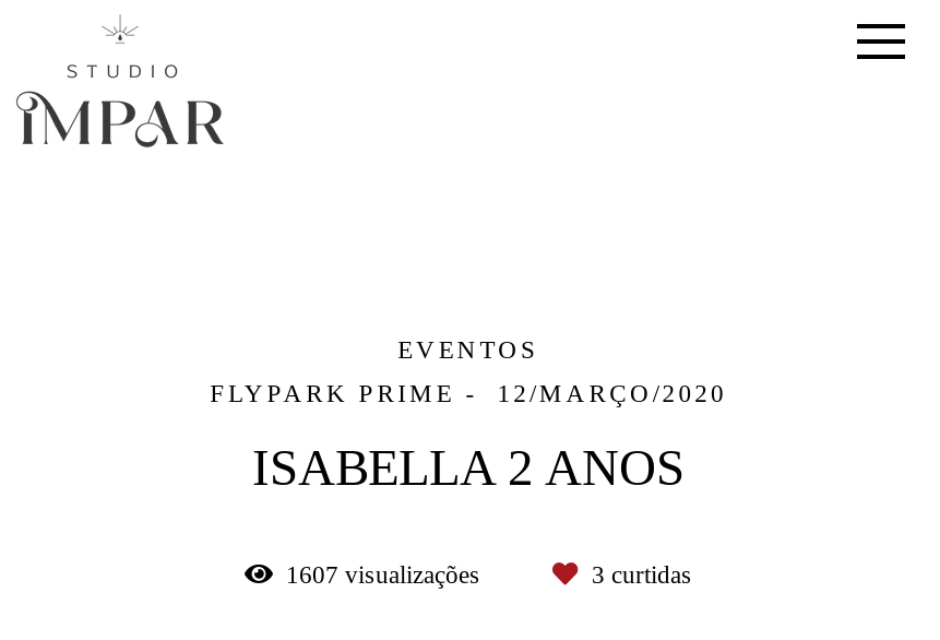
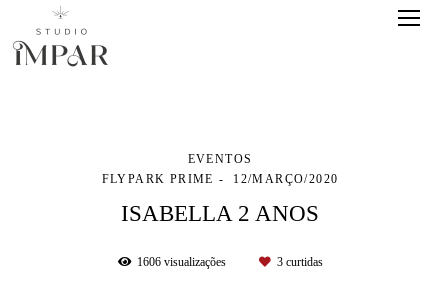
- 1607 visualizações
+ 1606 visualizações
